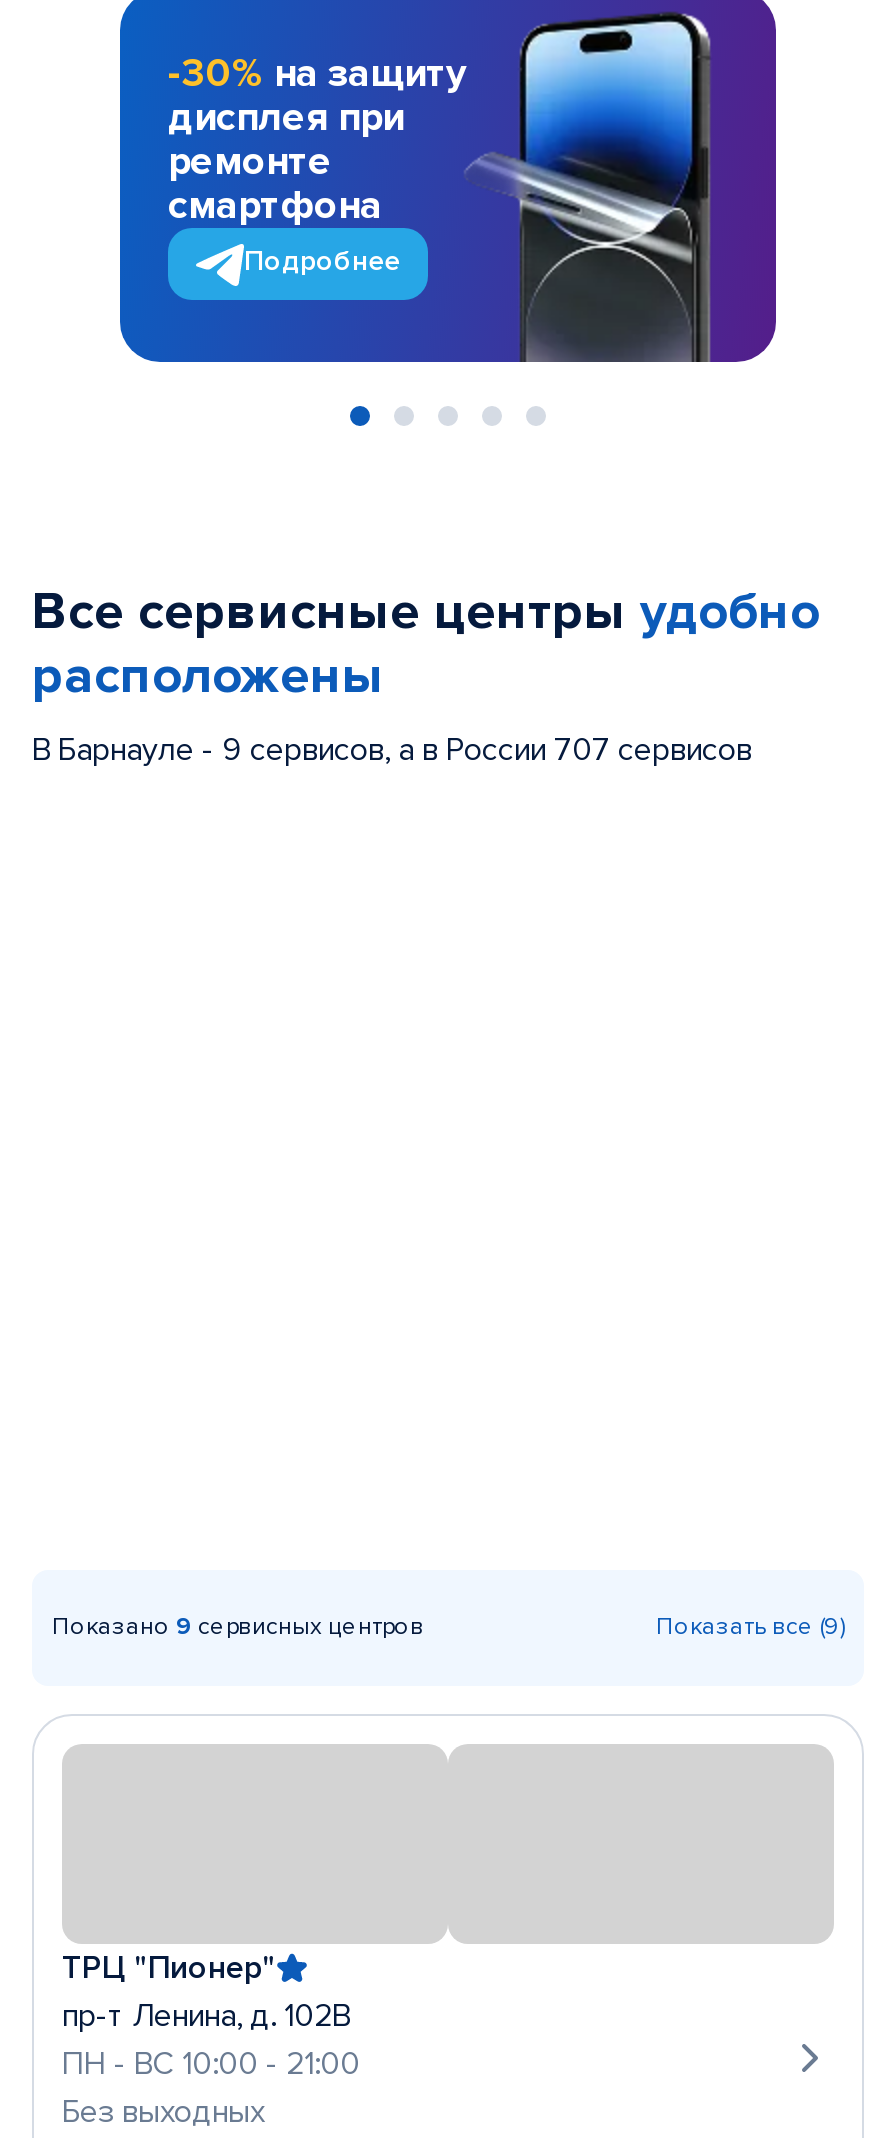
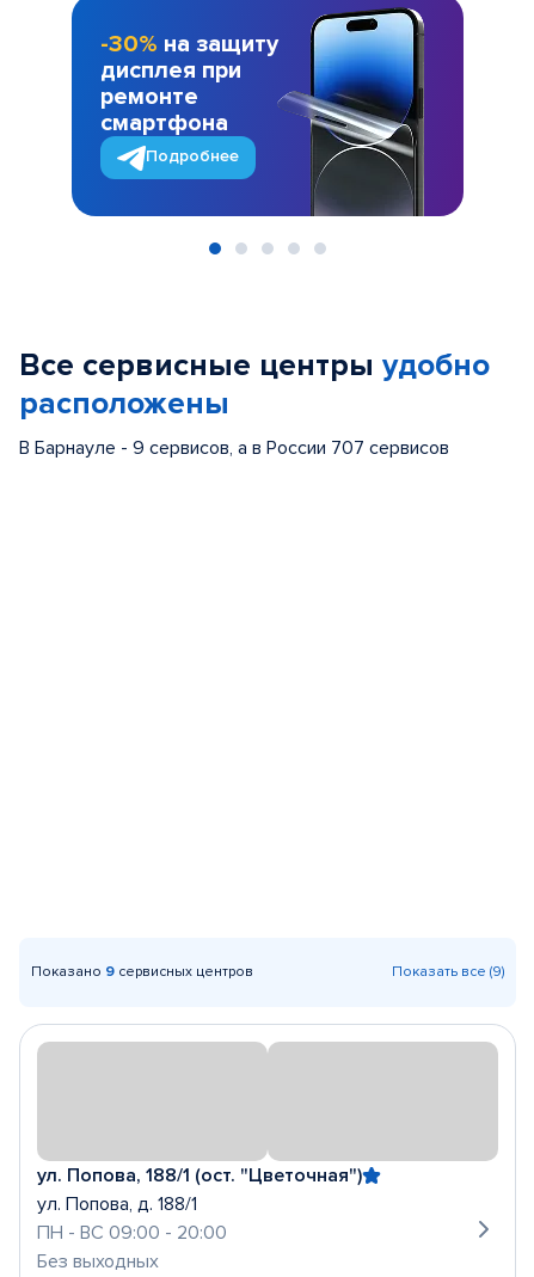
- ТРЦ "Пионер"
- пр-т Ленина, д. 102В
- ПН - ВС 10:00 - 21:00
+ ул. Попова, 188/1 (ост. "Цветочная")
+ ул. Попова, д. 188/1
+ ПН - ВС 09:00 - 20:00
